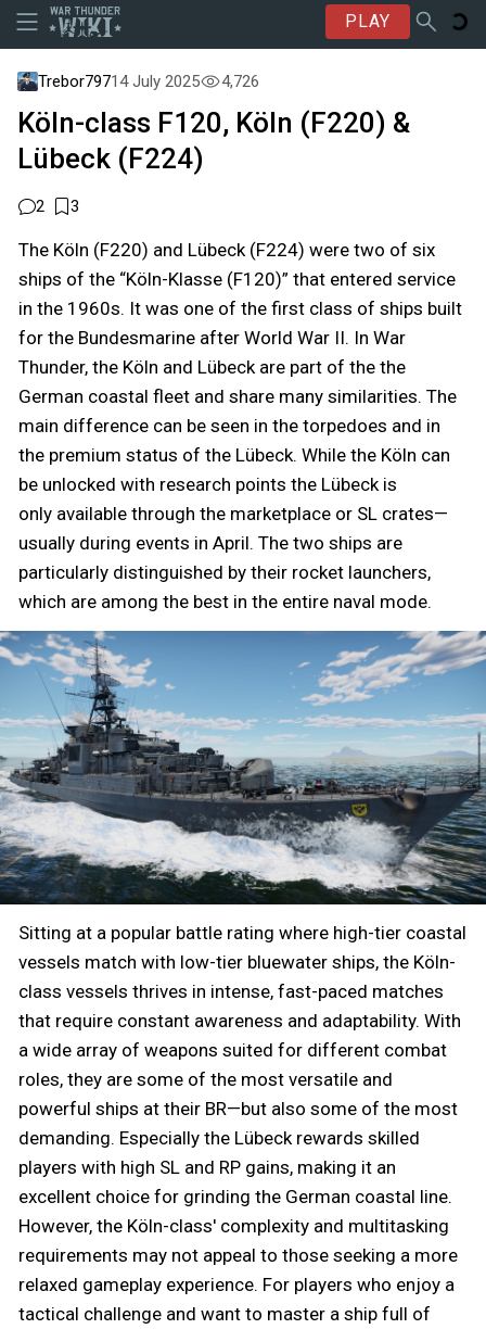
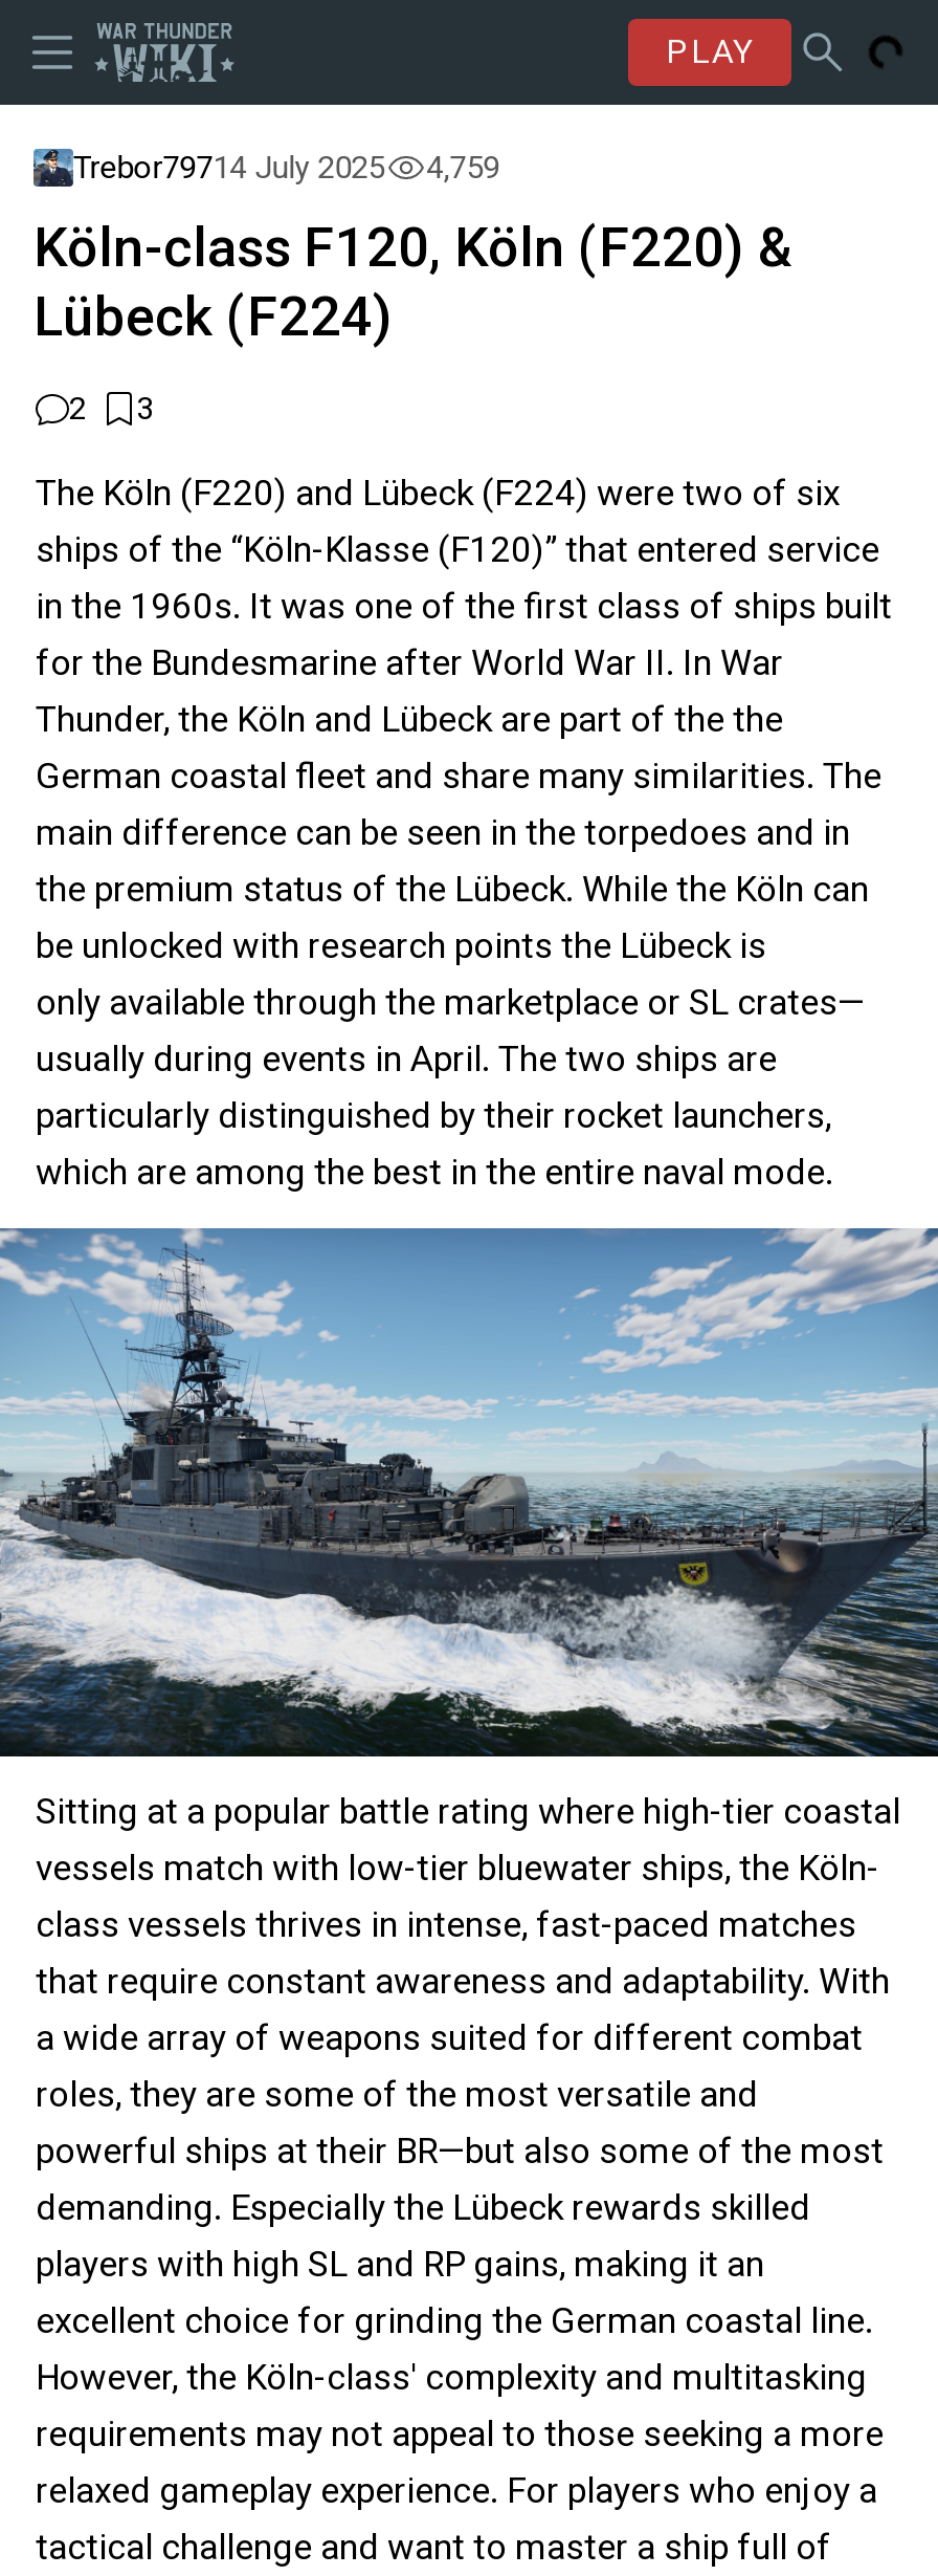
- Trebor79714 July 2025 4,726
+ Trebor79714 July 2025 4,759
